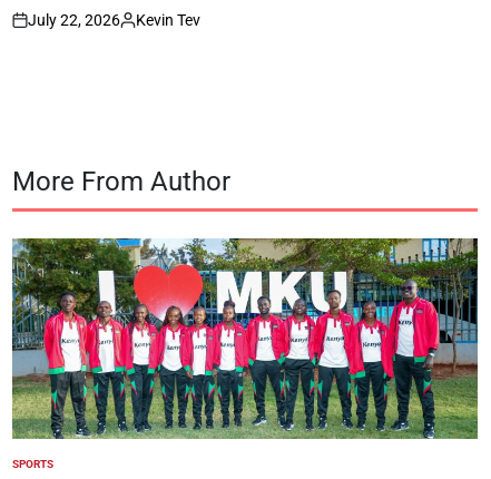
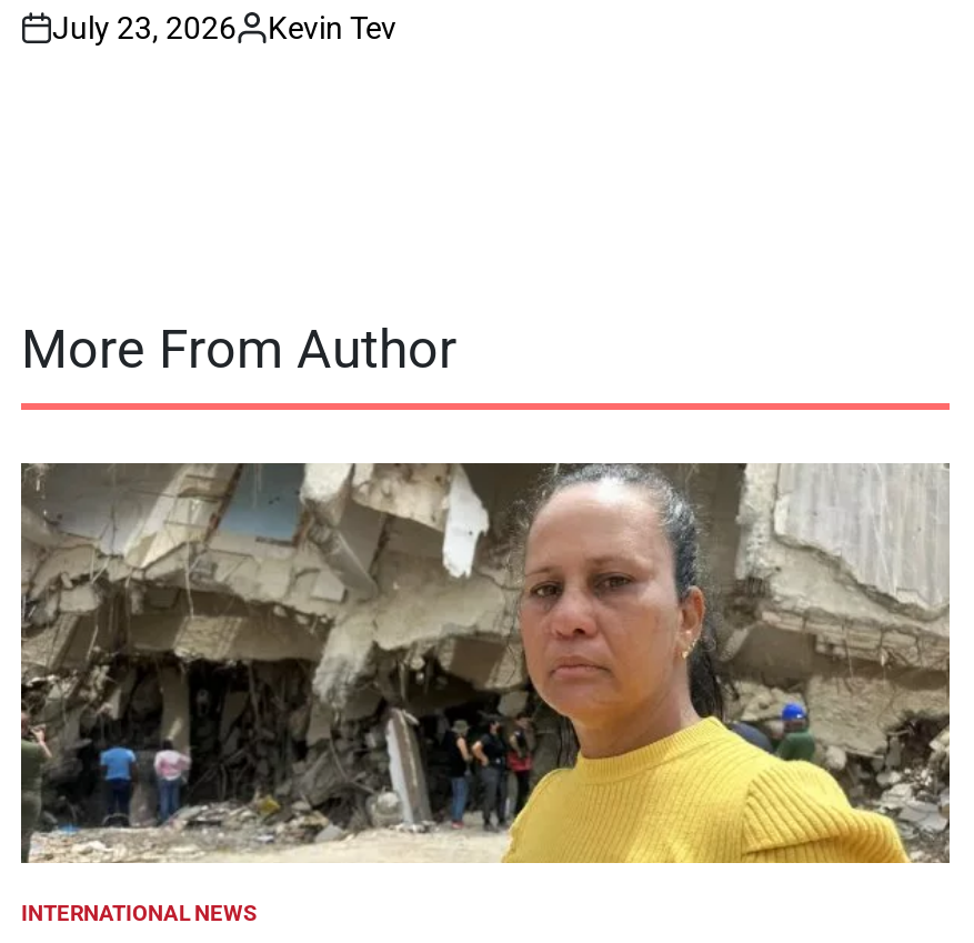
- July 22, 2026 Kevin Tev
+ July 23, 2026 Kevin Tev

- [image]
- SPORTS
+ [image]
+ INTERNATIONAL NEWS
